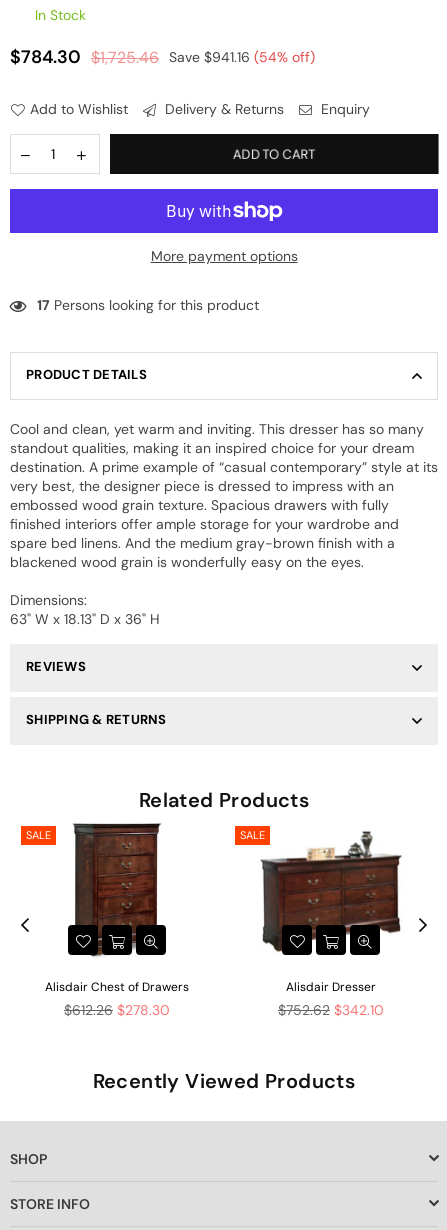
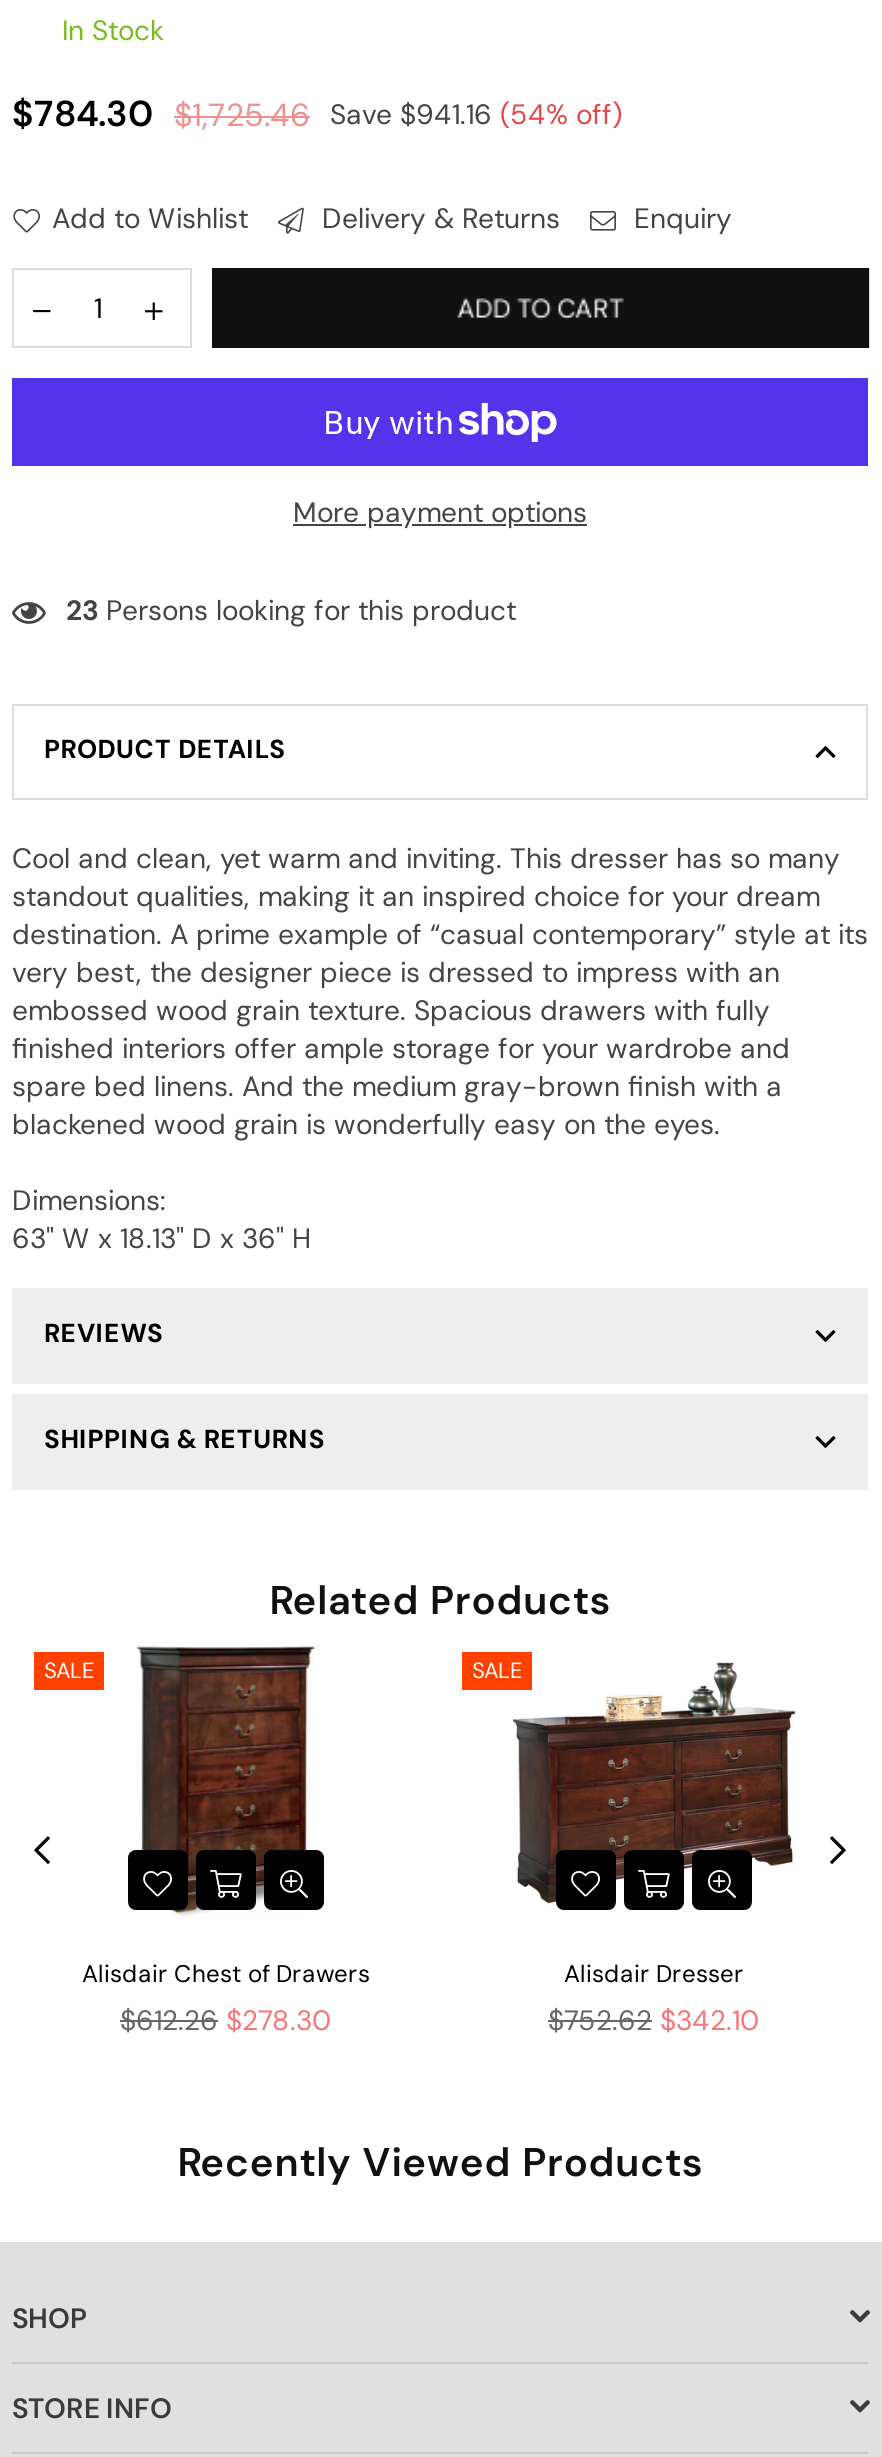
- 17 Persons looking for this product
+ 23 Persons looking for this product
